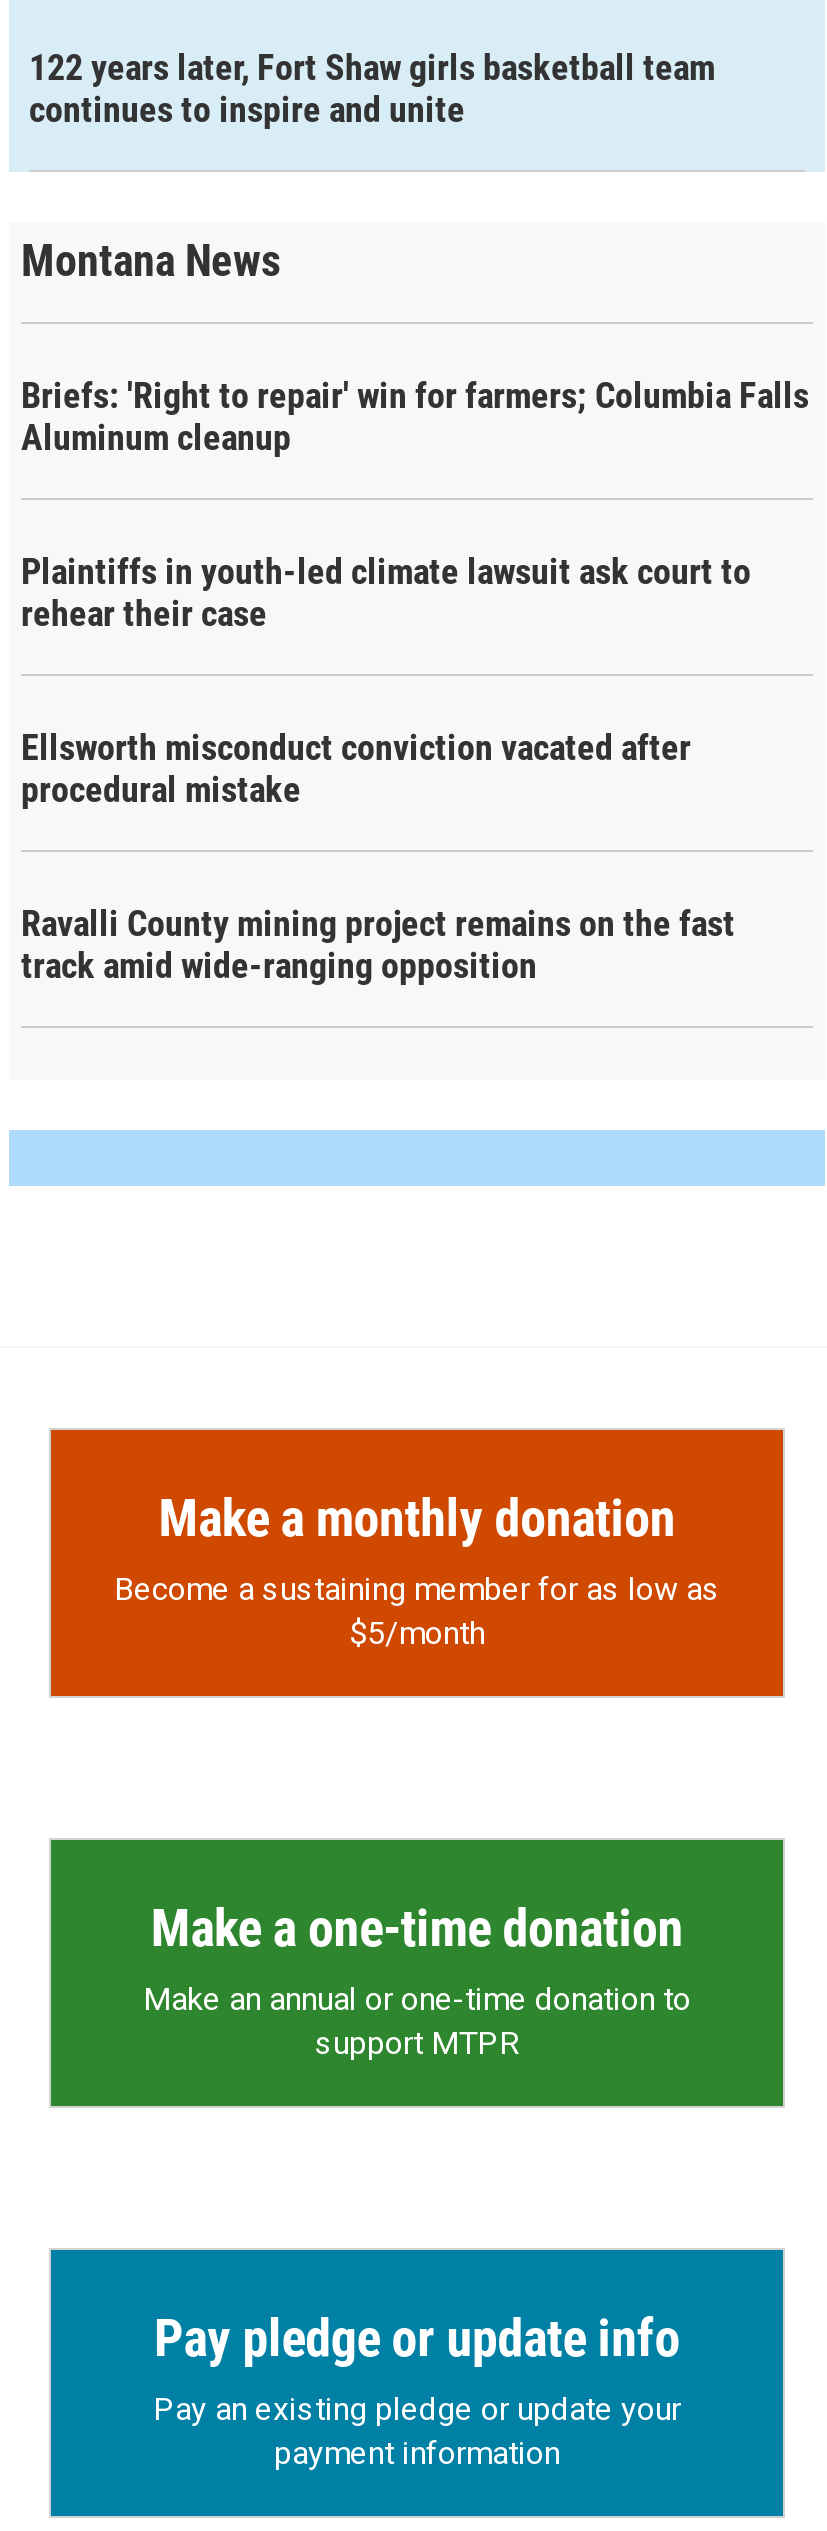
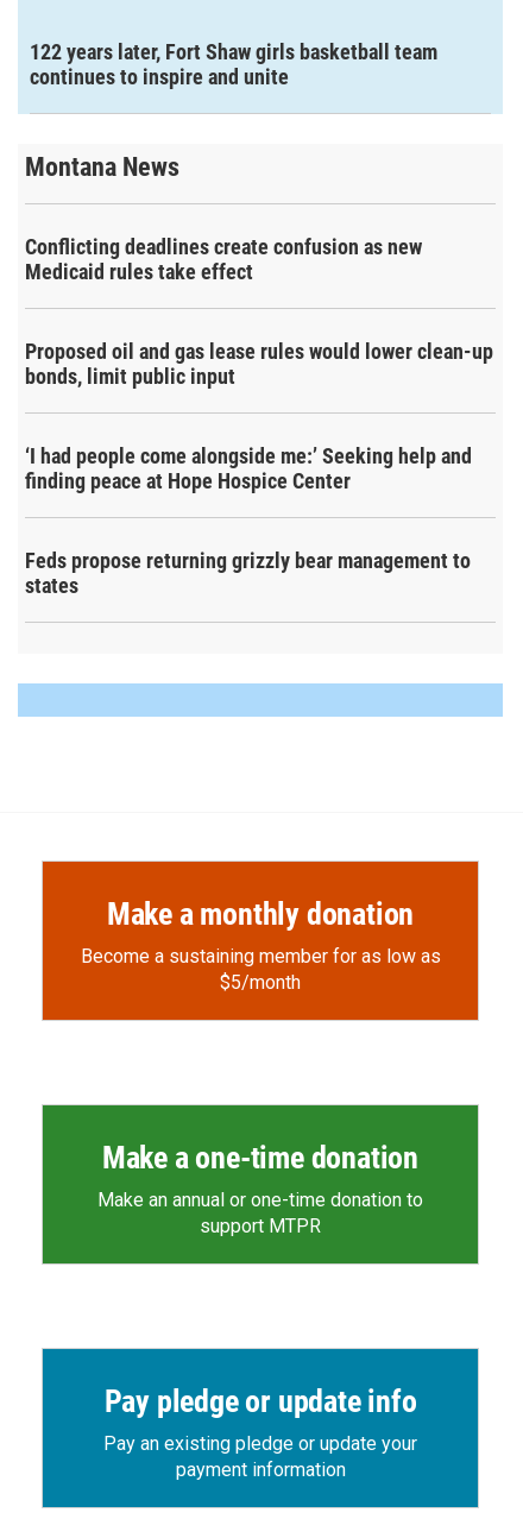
- Briefs: 'Right to repair' win for farmers; Columbia Falls
- Aluminum cleanup
+ Conflicting deadlines create confusion as new
+ Medicaid rules take effect

- Plaintiffs in youth-led climate lawsuit ask court to
- rehear their case
+ Proposed oil and gas lease rules would lower clean-up
+ bonds, limit public input

- Ellsworth misconduct conviction vacated after
- procedural mistake
+ ‘I had people come alongside me:’ Seeking help and
+ finding peace at Hope Hospice Center

- Ravalli County mining project remains on the fast
- track amid wide-ranging opposition
+ Feds propose returning grizzly bear management to
+ states
